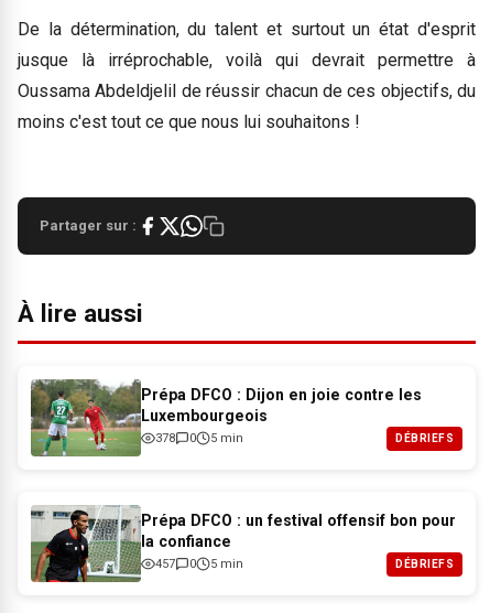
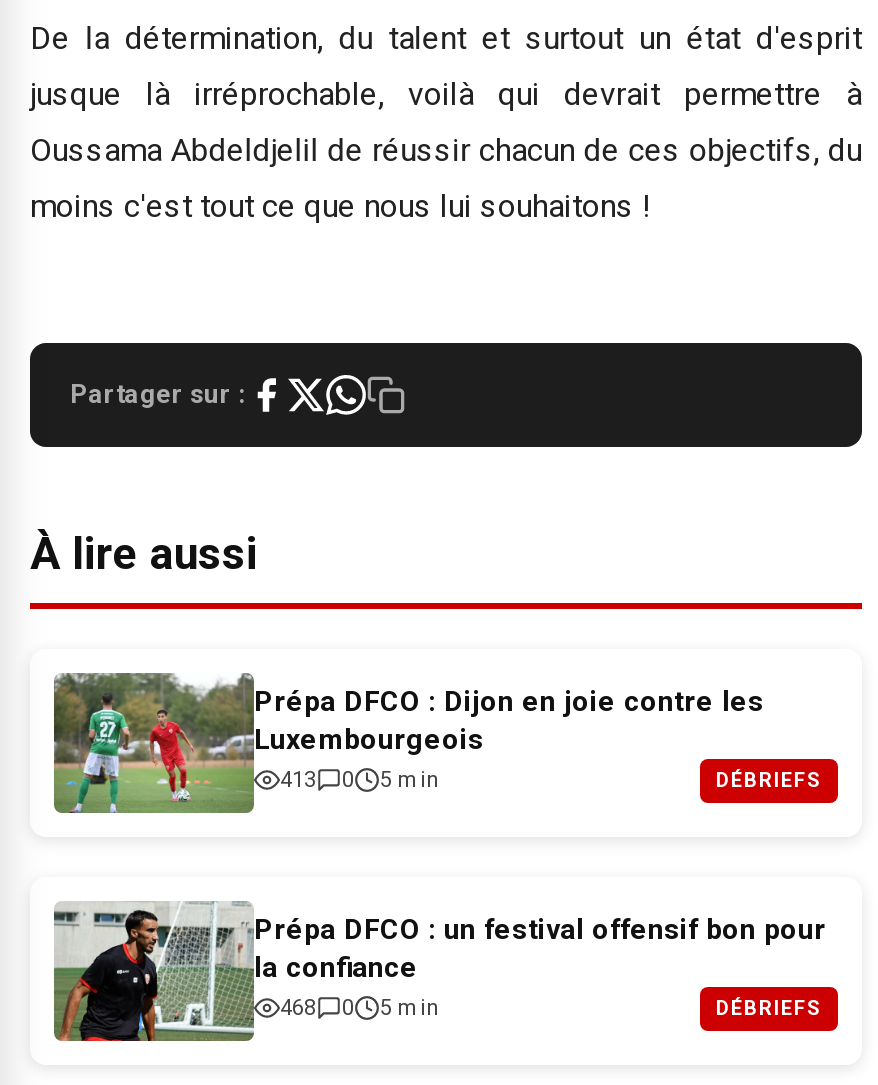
- 378 0 5 min
+ 413 0 5 min

- 457 0 5 min
+ 468 0 5 min
